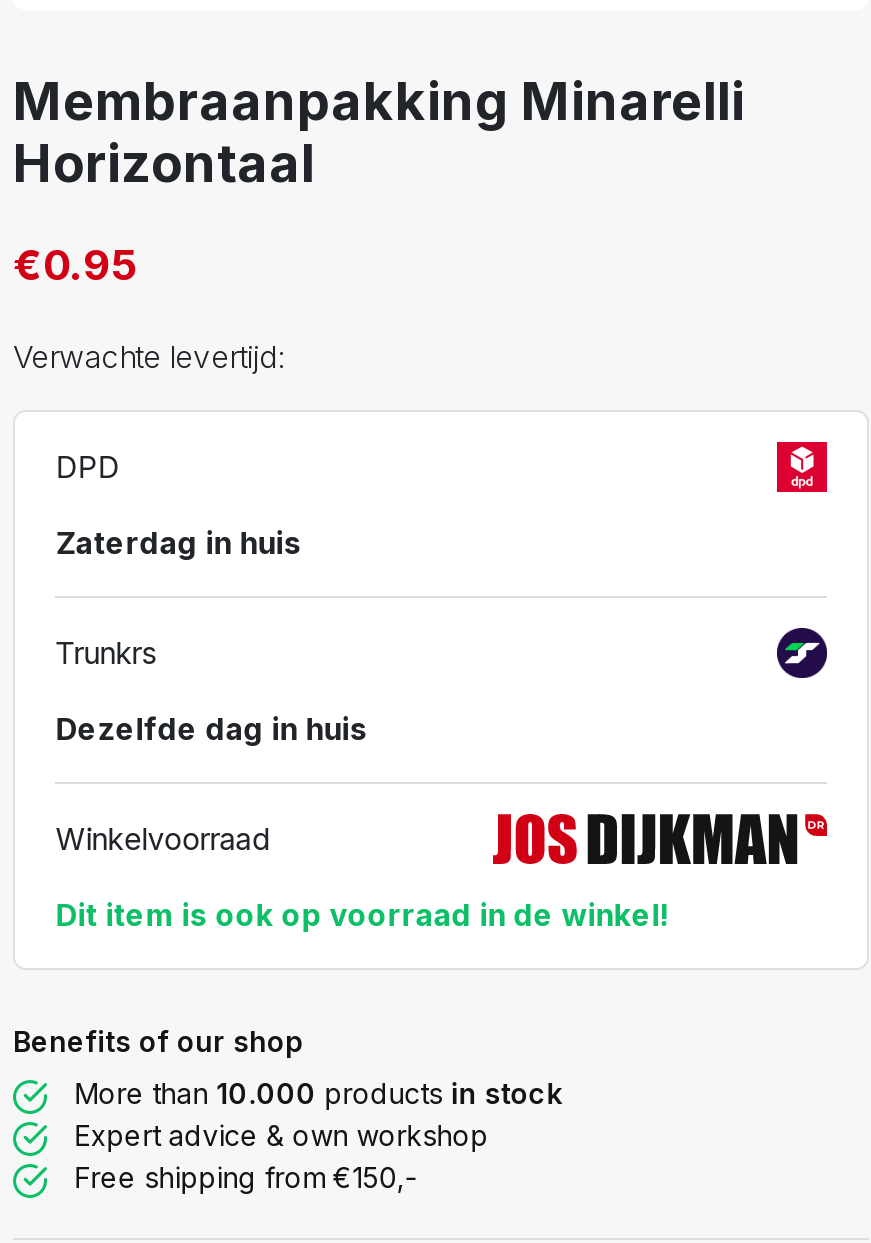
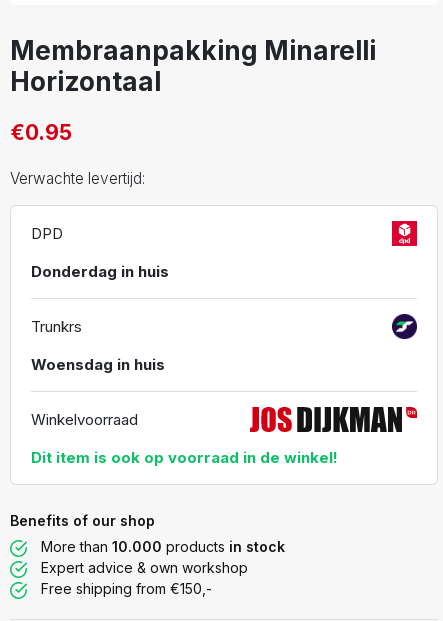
- Zaterdag in huis
+ Donderdag in huis

- Dezelfde dag in huis
+ Woensdag in huis
